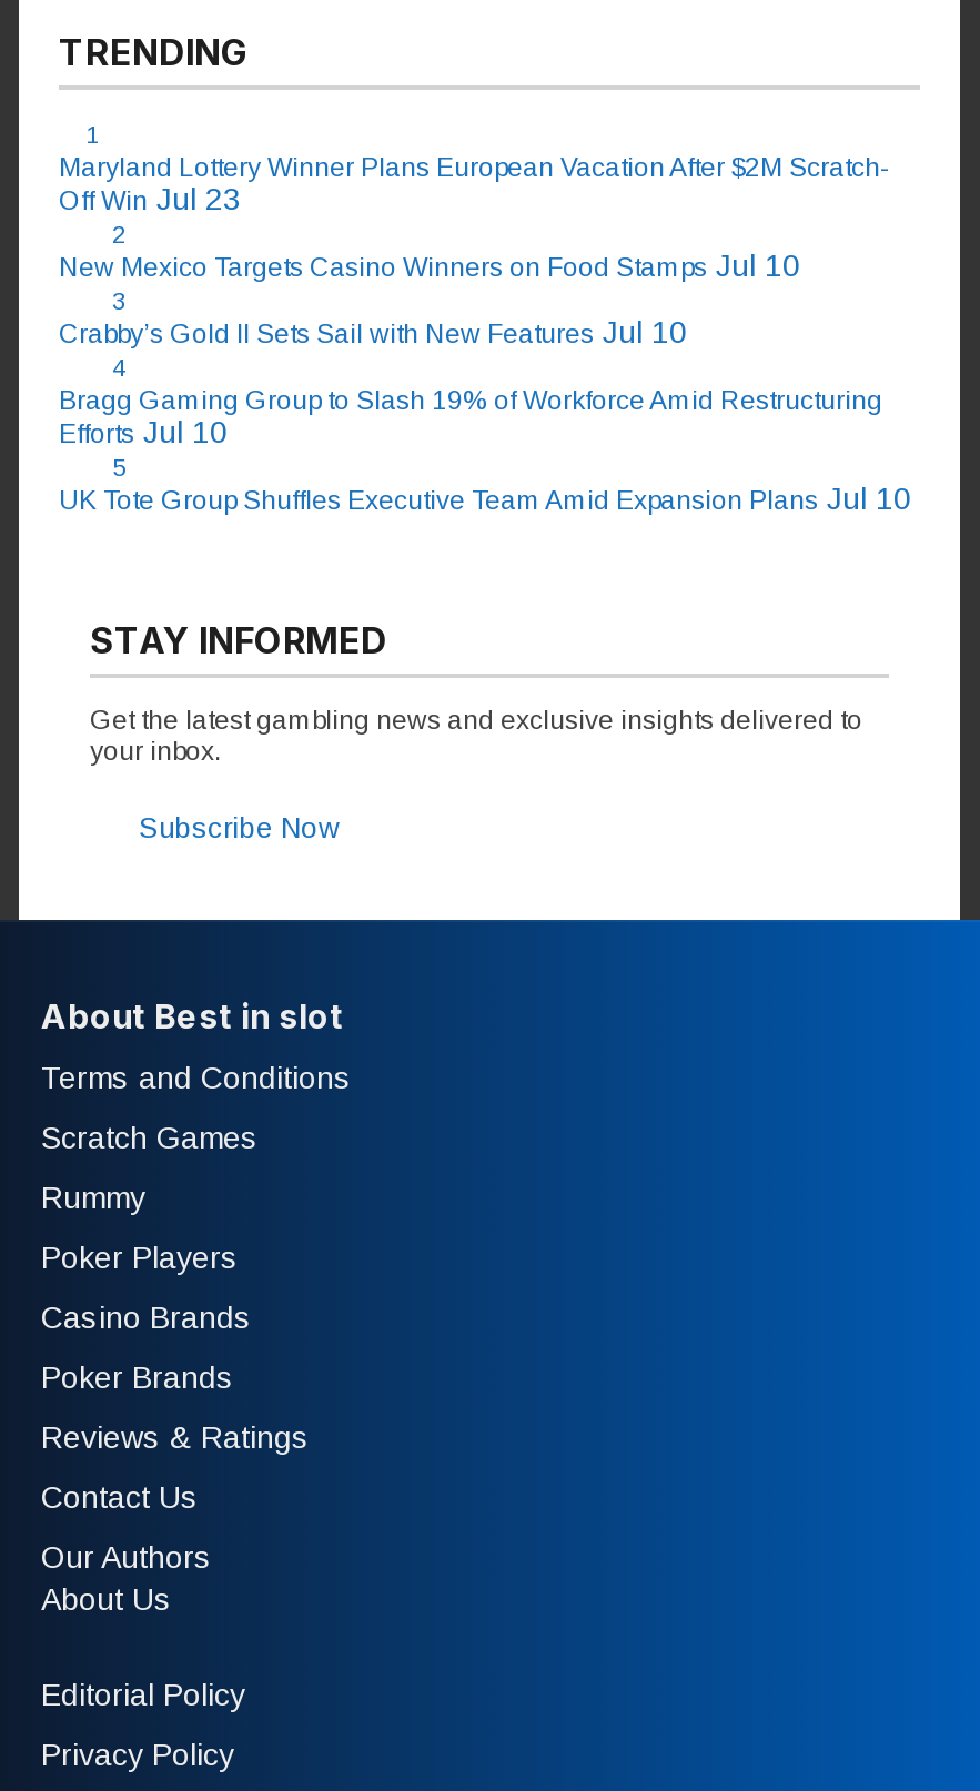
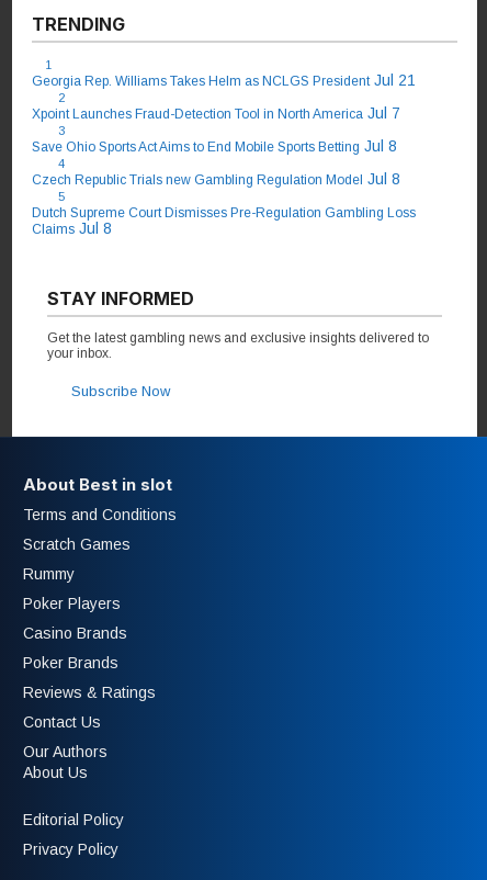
- Maryland Lottery Winner Plans European Vacation After $2M Scratch-
- Off Win Jul 23
+ Georgia Rep. Williams Takes Helm as NCLGS President Jul 21

- New Mexico Targets Casino Winners on Food Stamps Jul 10
+ Xpoint Launches Fraud-Detection Tool in North America Jul 7

- Crabby’s Gold II Sets Sail with New Features Jul 10
+ Save Ohio Sports Act Aims to End Mobile Sports Betting Jul 8

- Bragg Gaming Group to Slash 19% of Workforce Amid Restructuring
- Efforts Jul 10
+ Czech Republic Trials new Gambling Regulation Model Jul 8

- UK Tote Group Shuffles Executive Team Amid Expansion Plans Jul 10
+ Dutch Supreme Court Dismisses Pre-Regulation Gambling Loss
+ Claims Jul 8
